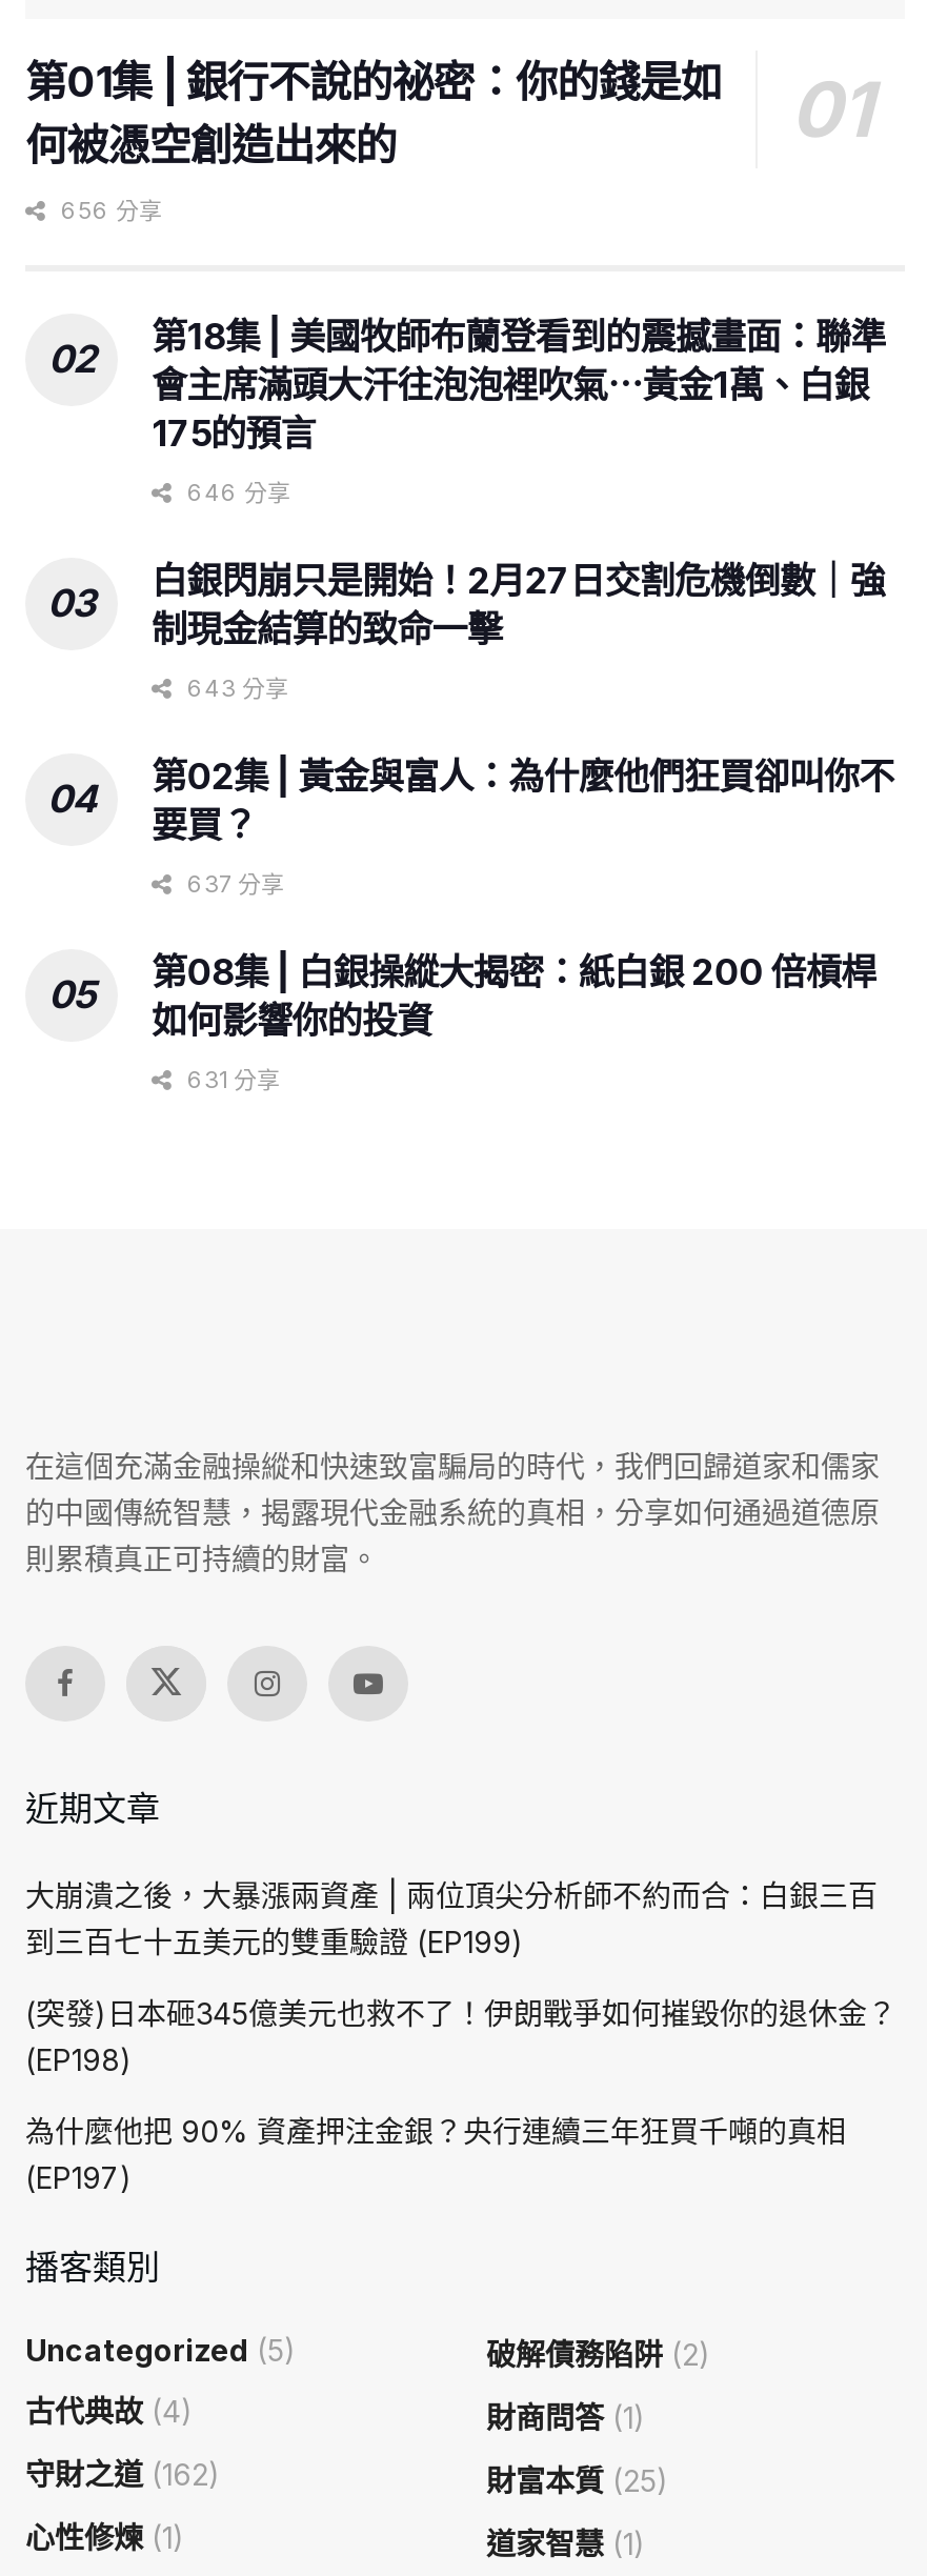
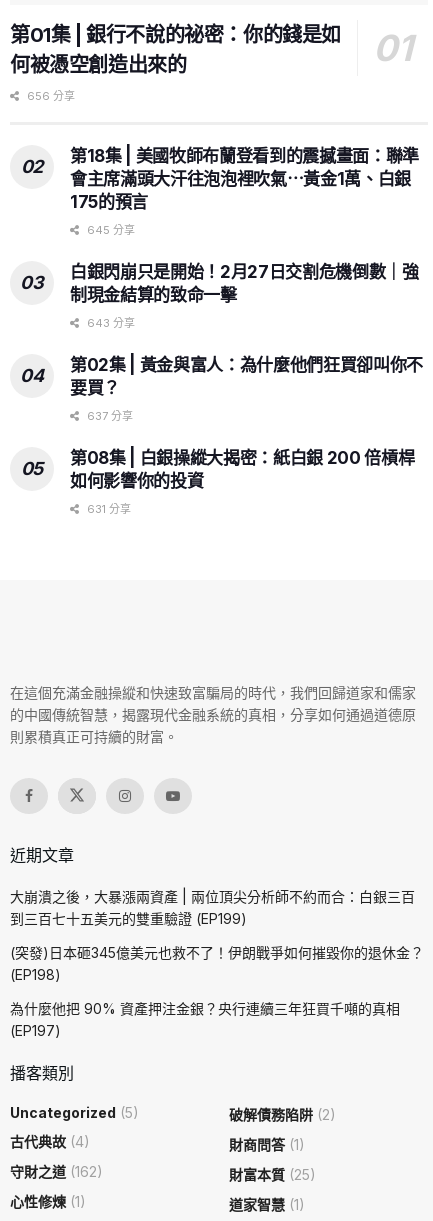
- 646 分享
+ 645 分享
